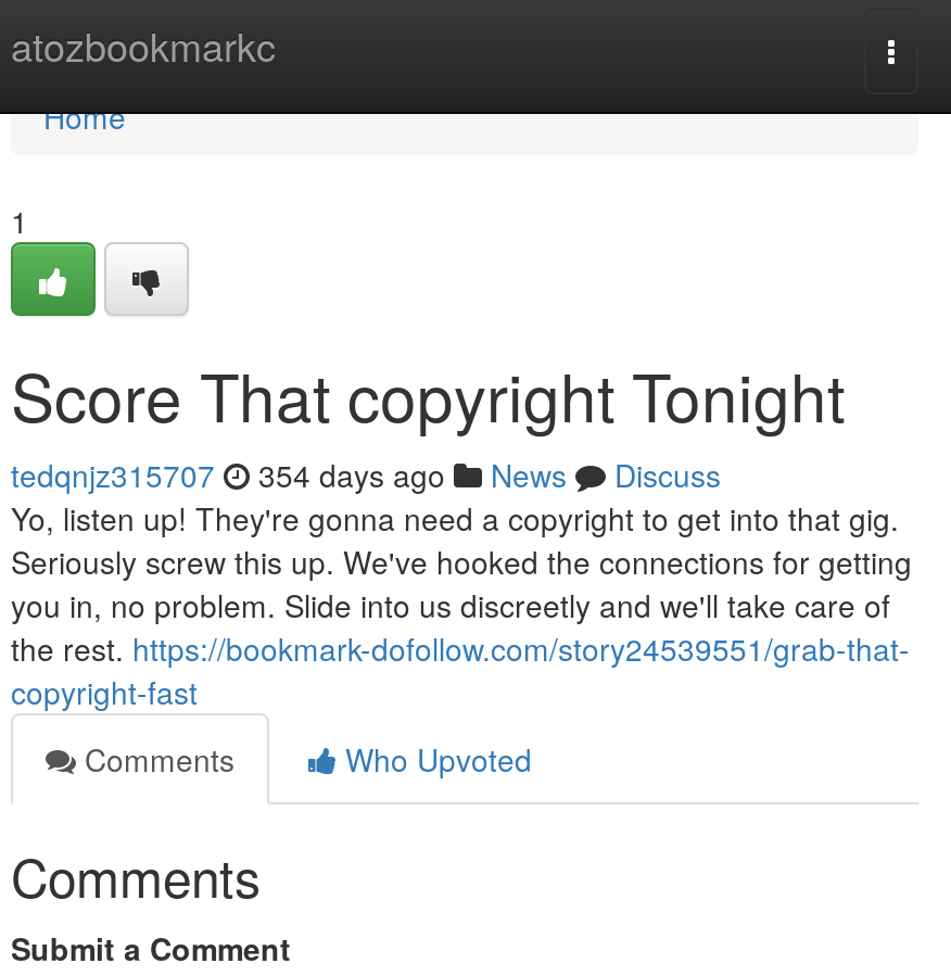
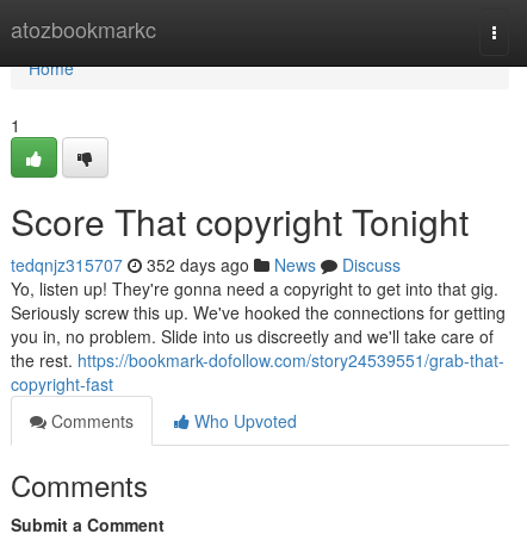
- tedqnjz315707 354 days ago News Discuss
+ tedqnjz315707 352 days ago News Discuss
